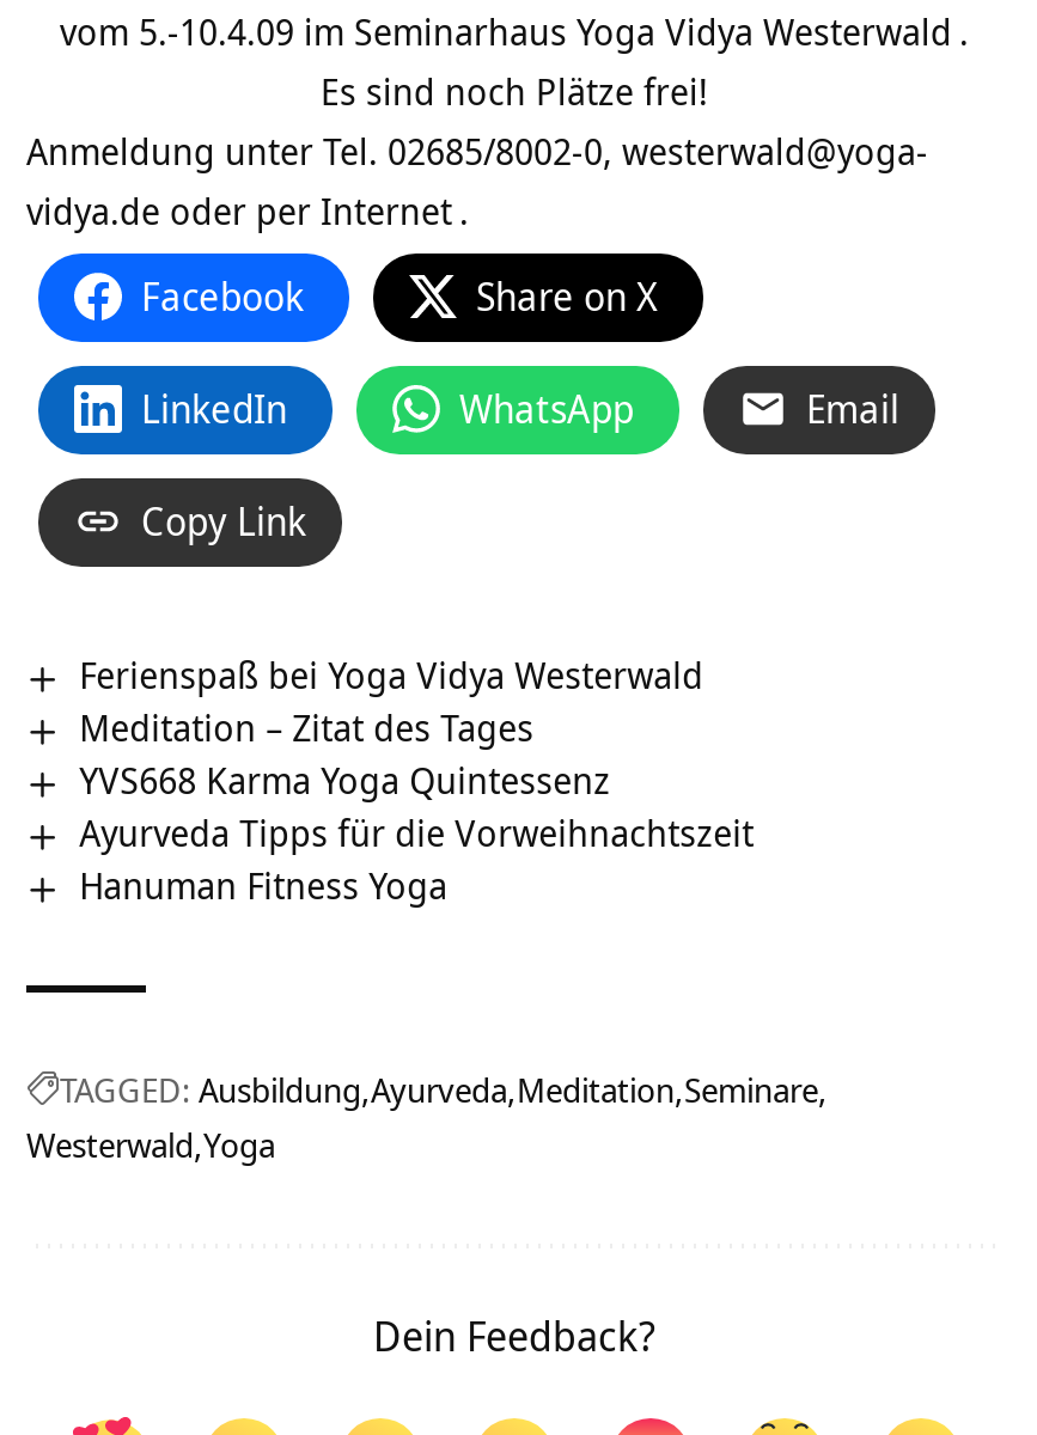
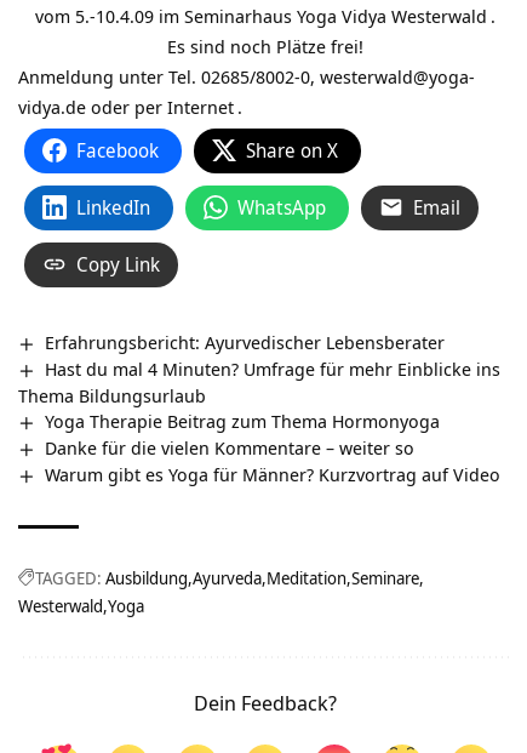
- Ferienspaß bei Yoga Vidya Westerwald
- Meditation – Zitat des Tages
- YVS668 Karma Yoga Quintessenz
- Ayurveda Tipps für die Vorweihnachtszeit
- Hanuman Fitness Yoga
+ Erfahrungsbericht: Ayurvedischer Lebensberater
+ Hast du mal 4 Minuten? Umfrage für mehr Einblicke ins
+ Thema Bildungsurlaub
+ Yoga Therapie Beitrag zum Thema Hormonyoga
+ Danke für die vielen Kommentare – weiter so
+ Warum gibt es Yoga für Männer? Kurzvortrag auf Video
